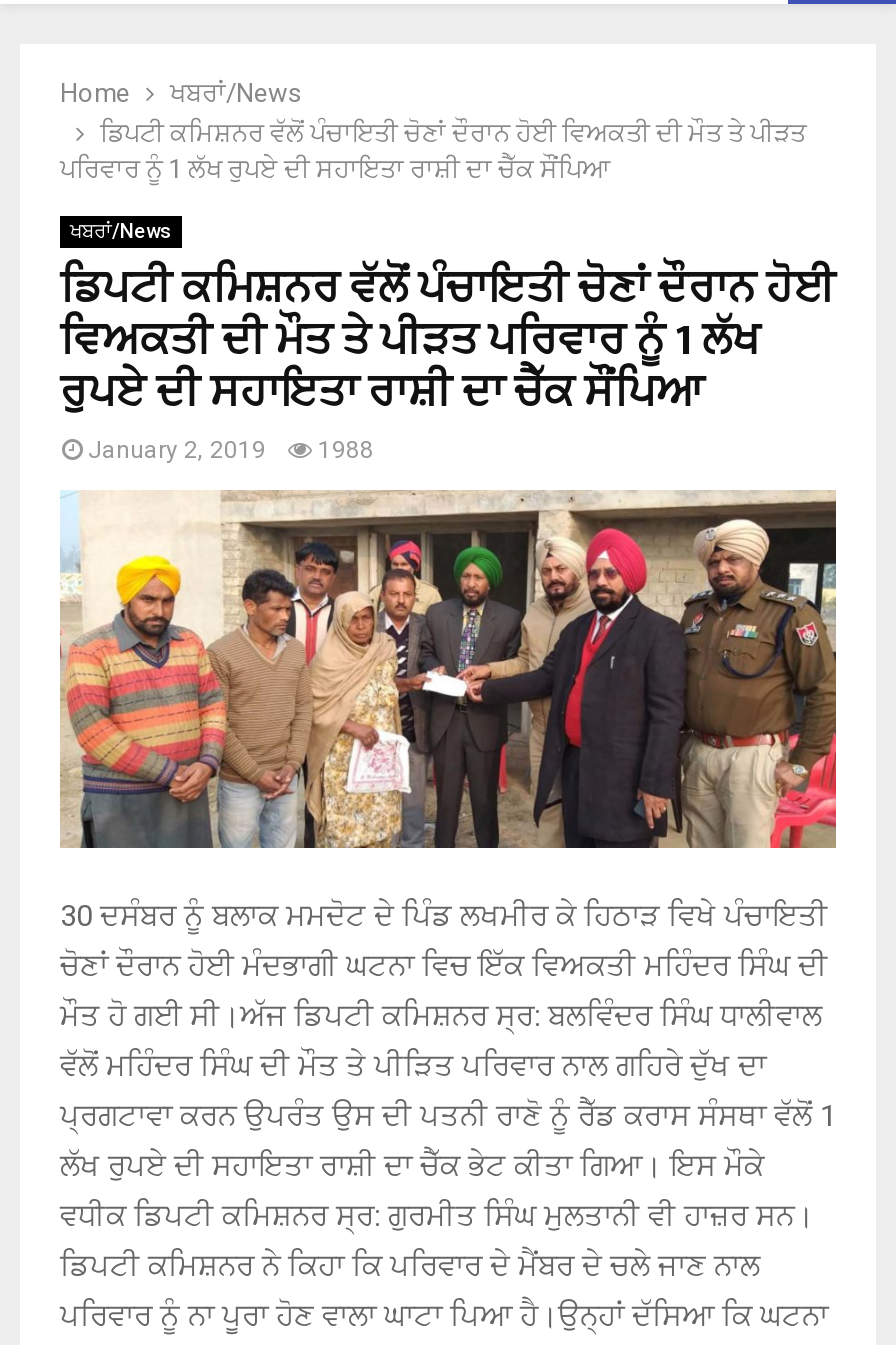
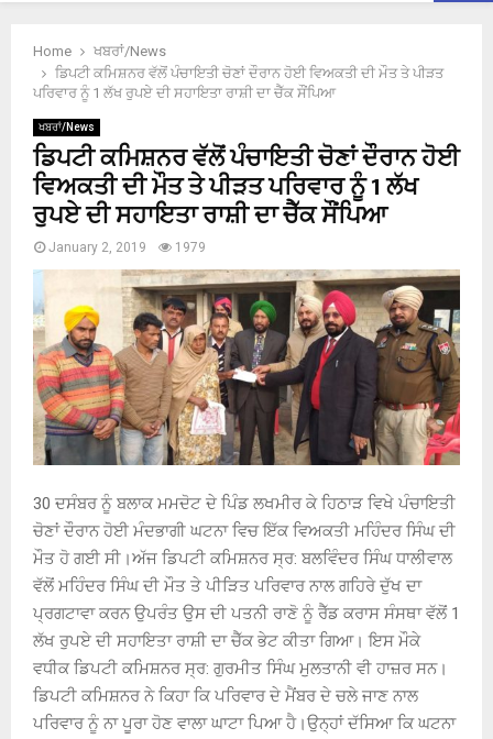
- January 2, 2019 1988
+ January 2, 2019 1979
